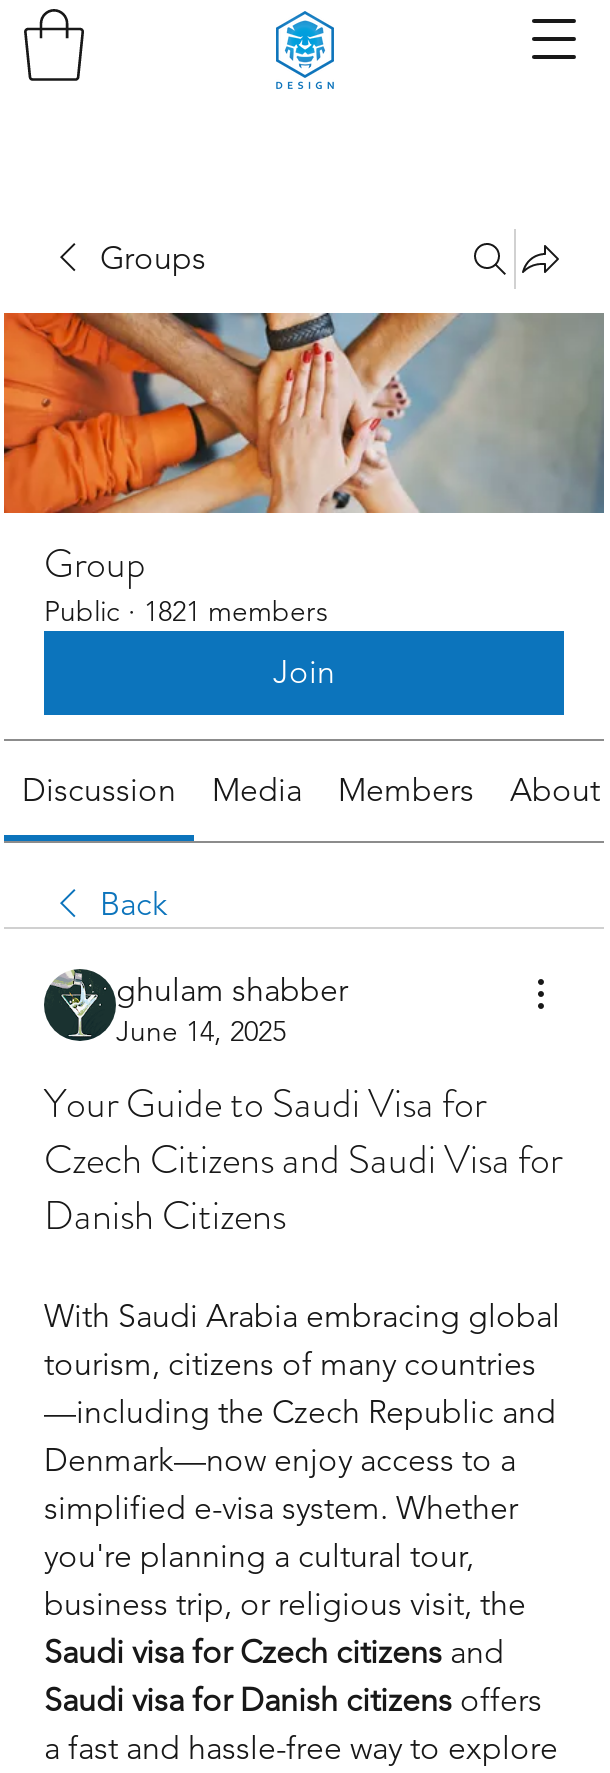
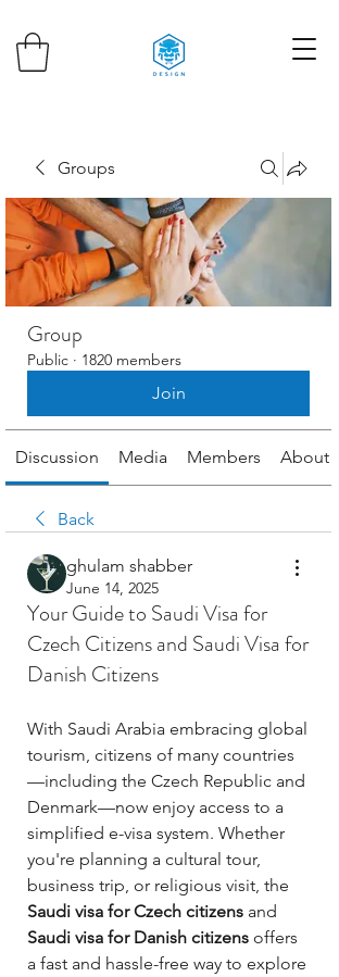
- Public · 1821 members
+ Public · 1820 members
